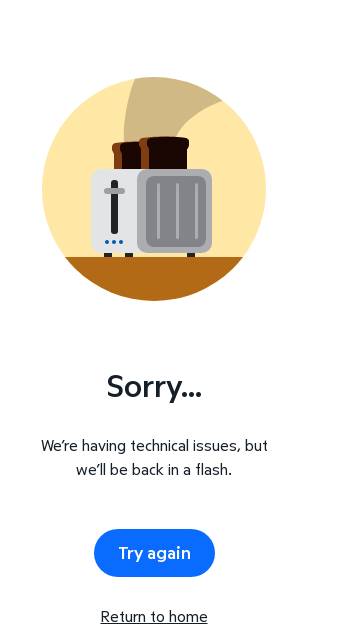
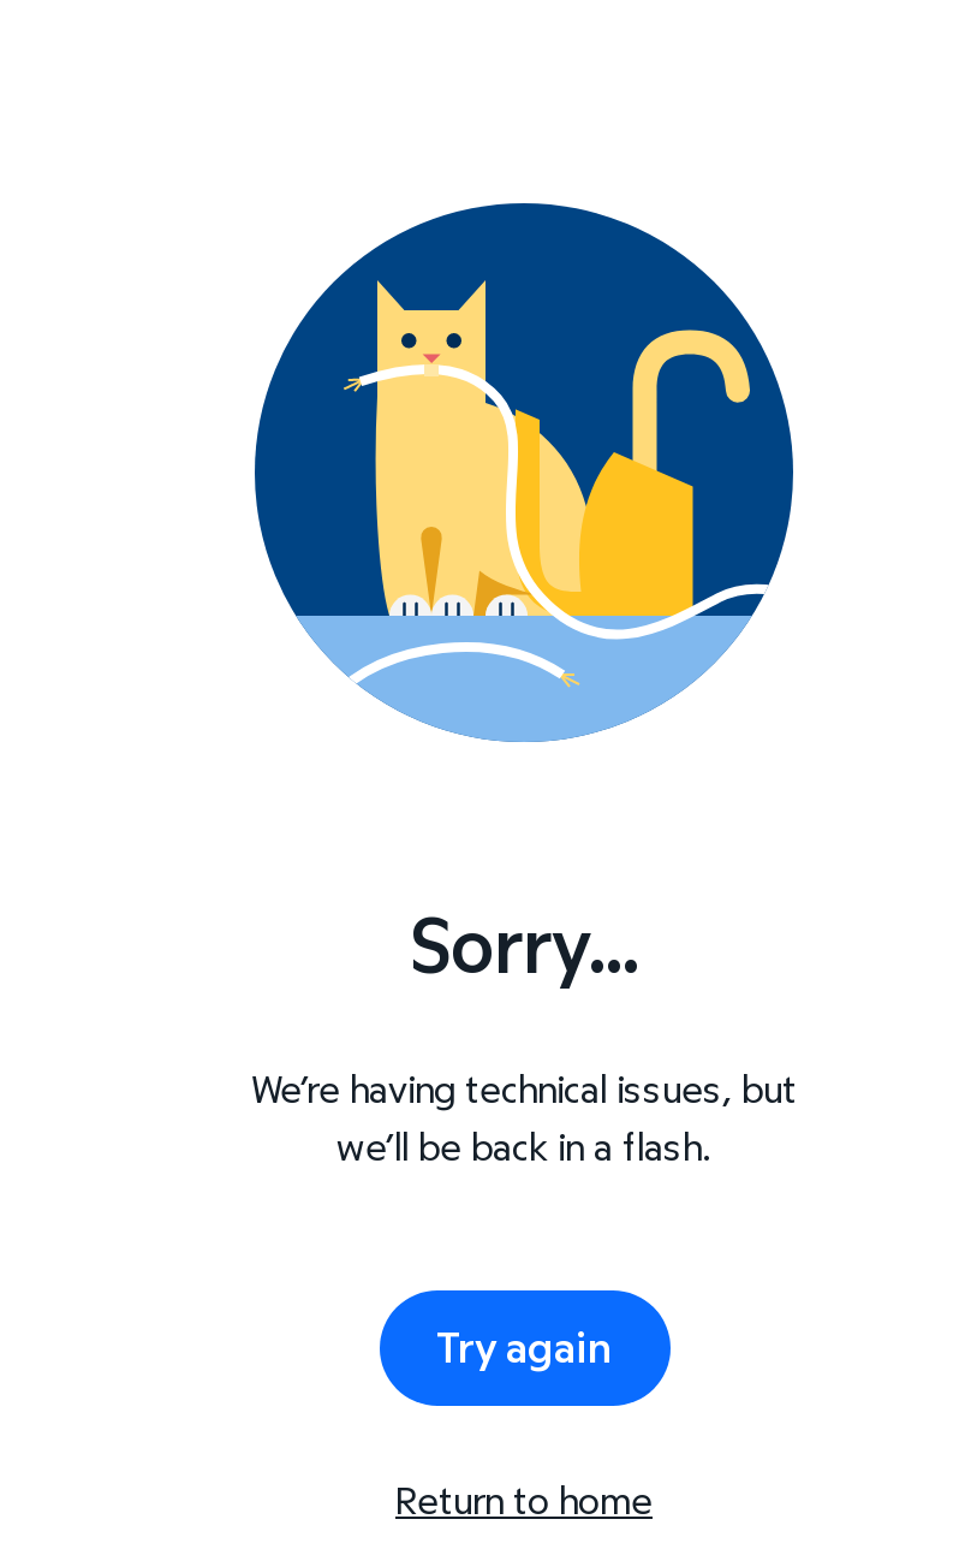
- [image]
+ [image]
